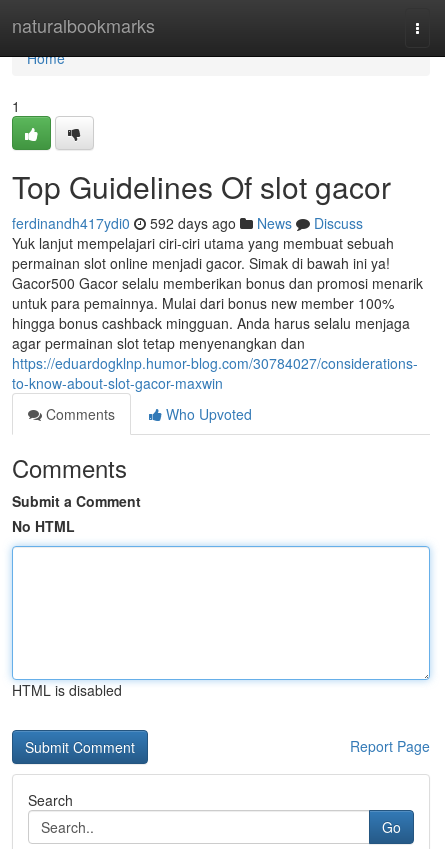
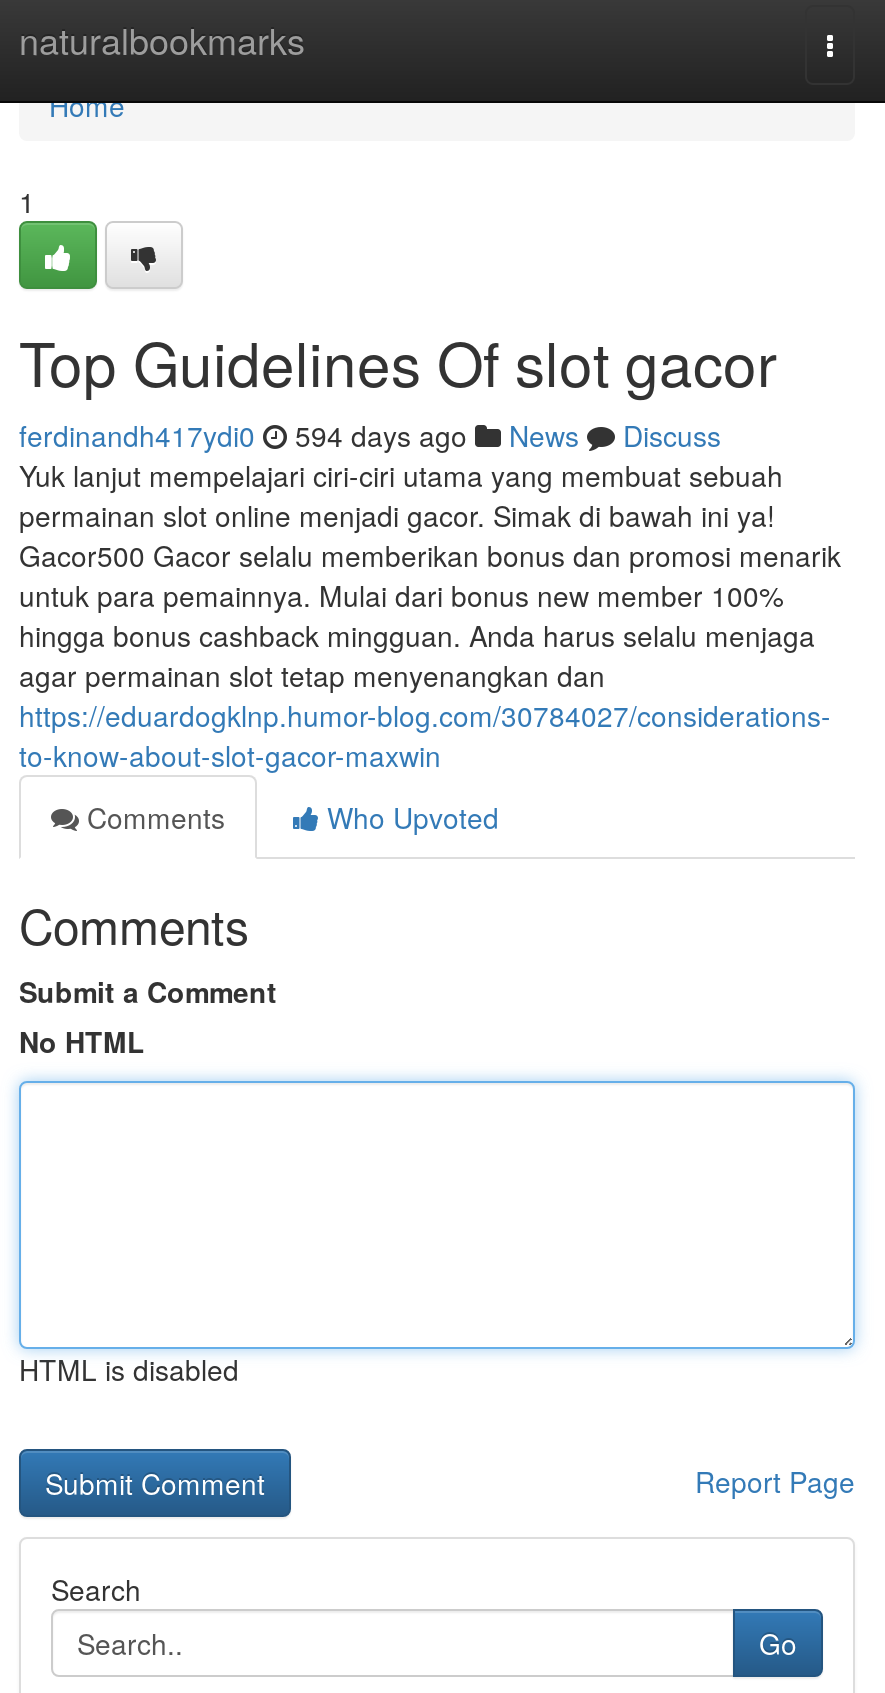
- ferdinandh417ydi0 592 days ago News Discuss
+ ferdinandh417ydi0 594 days ago News Discuss
